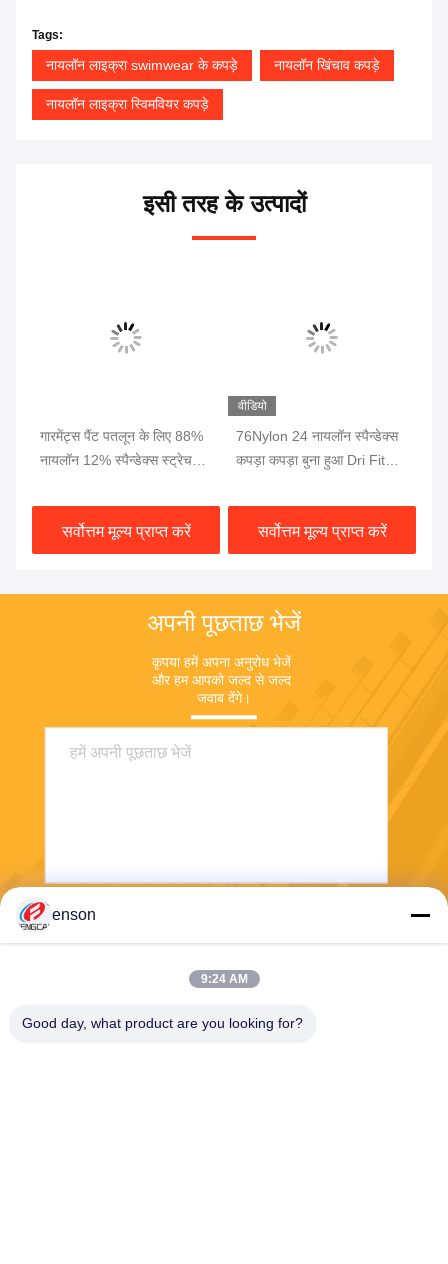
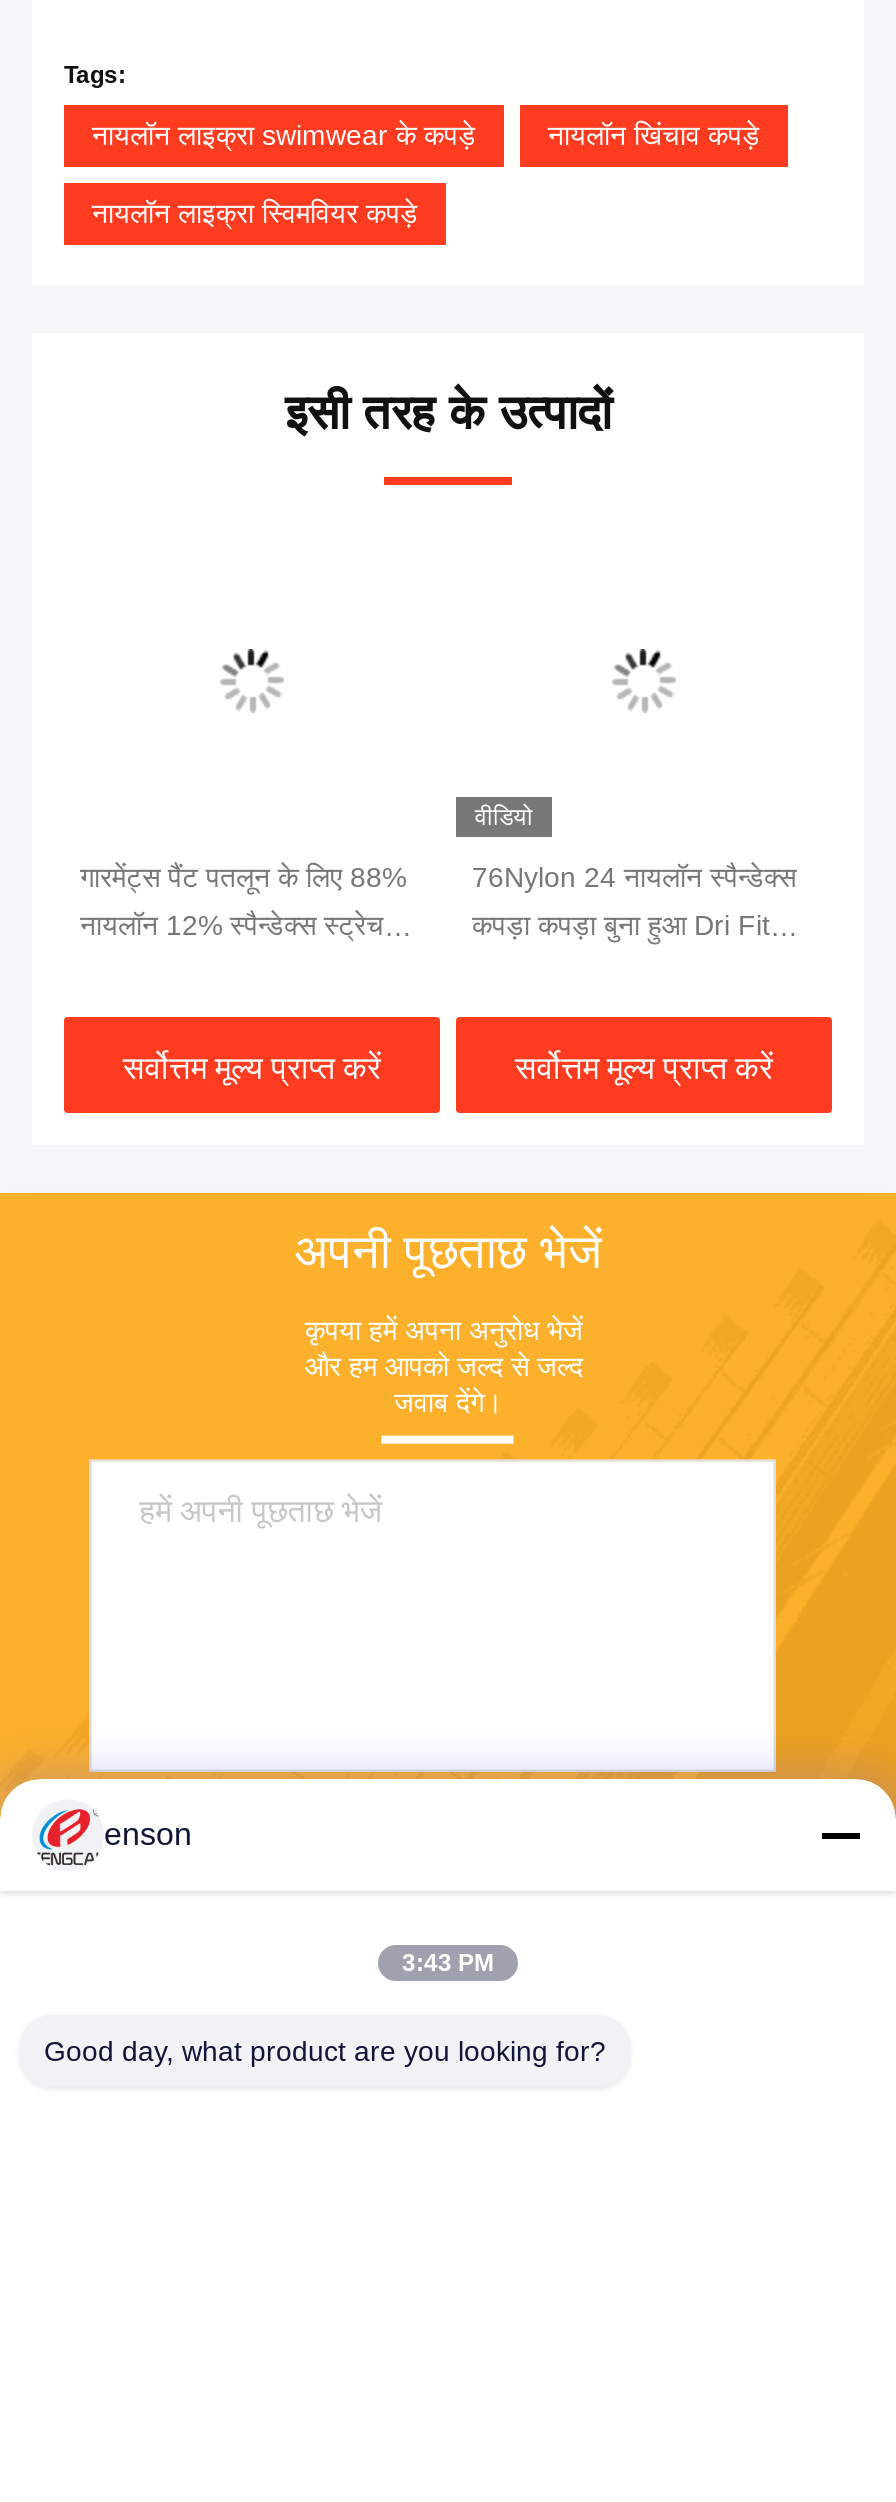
- 9:24 AM
+ 3:43 PM
